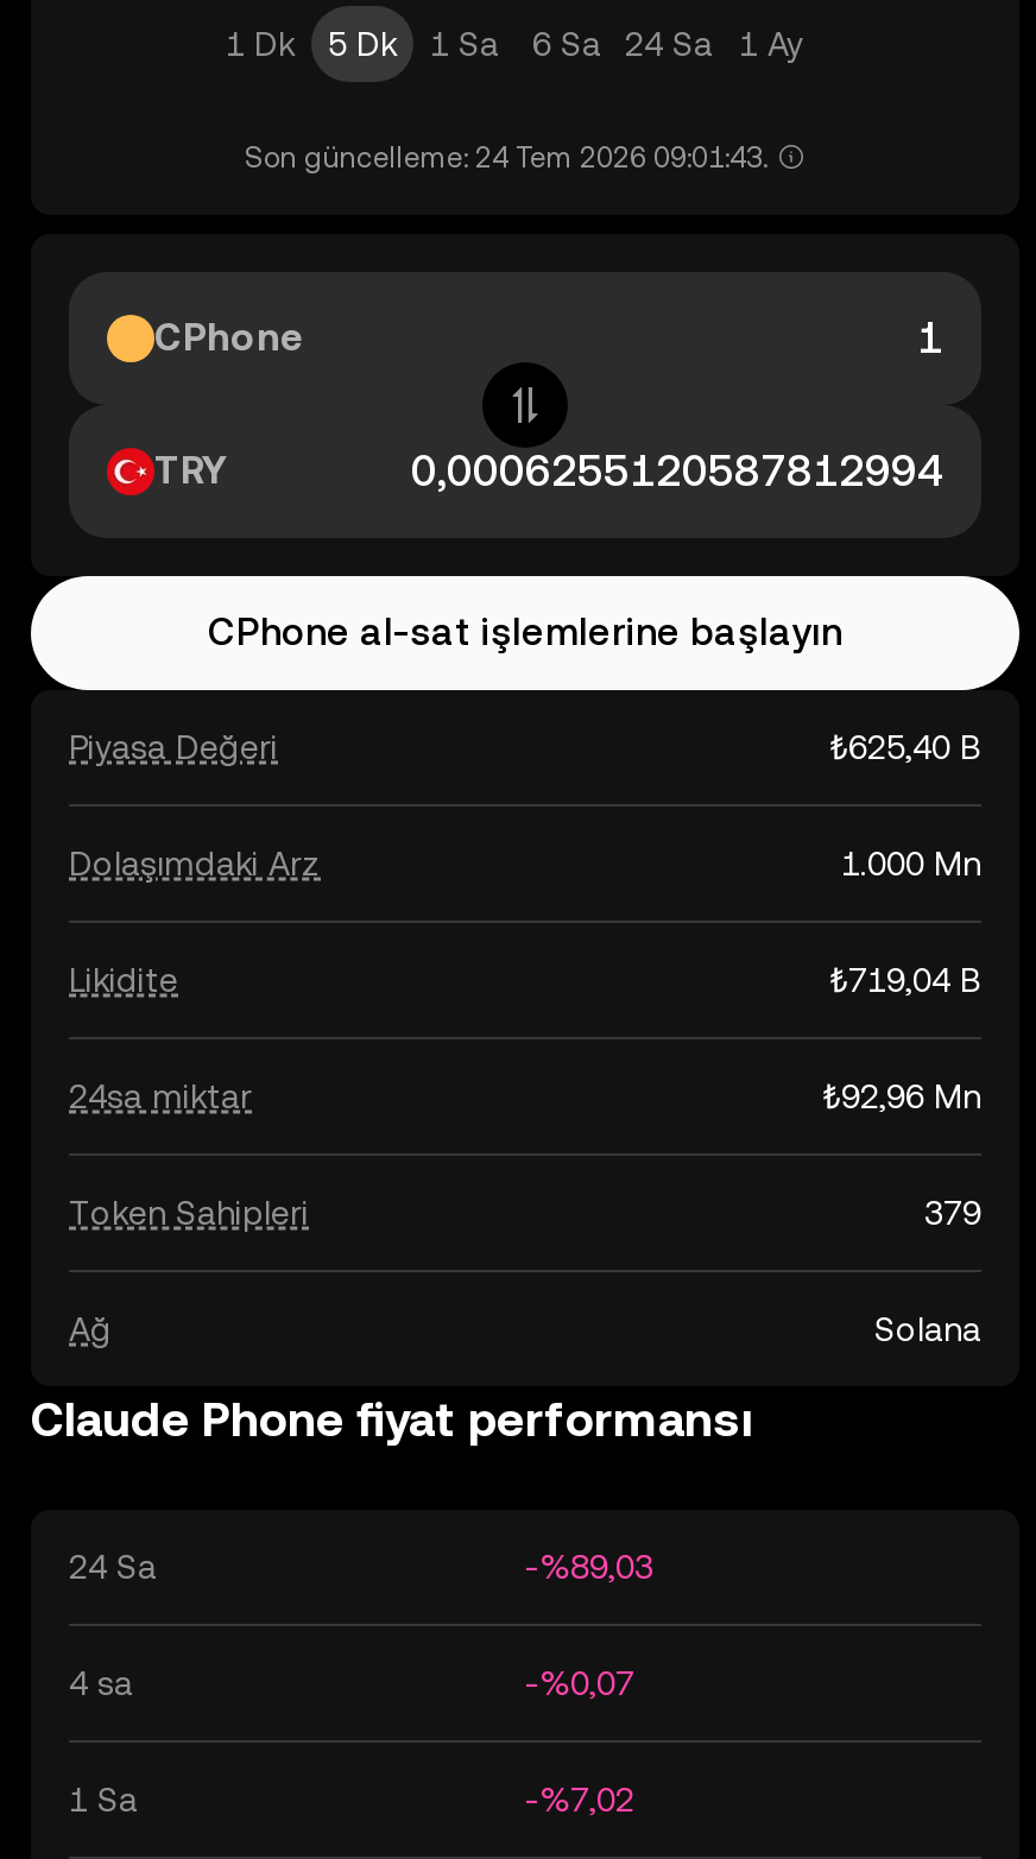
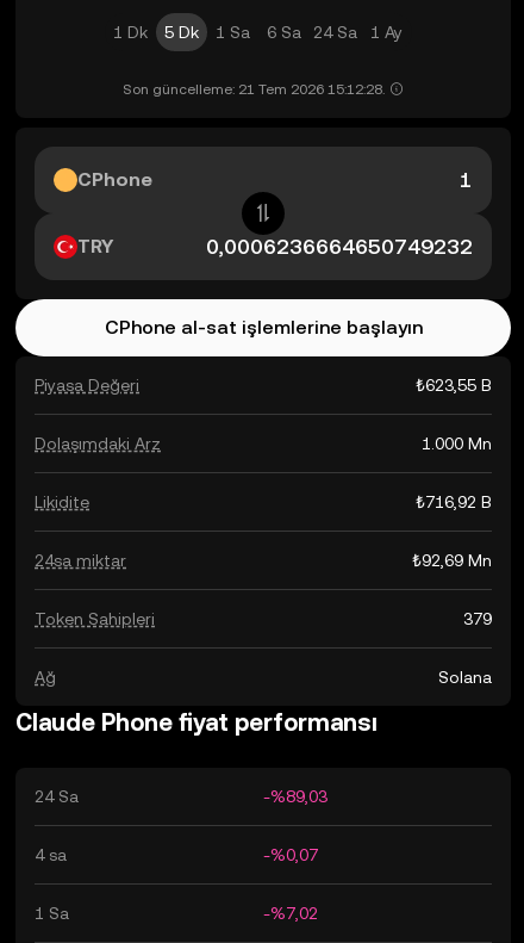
- Son güncelleme: 24 Tem 2026 09:01:43.
+ Son güncelleme: 21 Tem 2026 15:12:28.

- ₺625,40 B
+ ₺623,55 B

- ₺719,04 B
+ ₺716,92 B

- ₺92,96 Mn
+ ₺92,69 Mn
